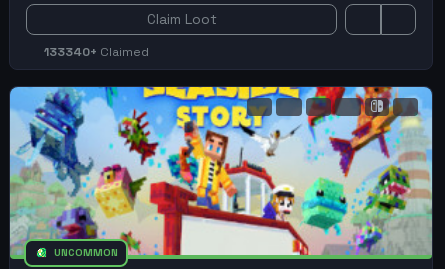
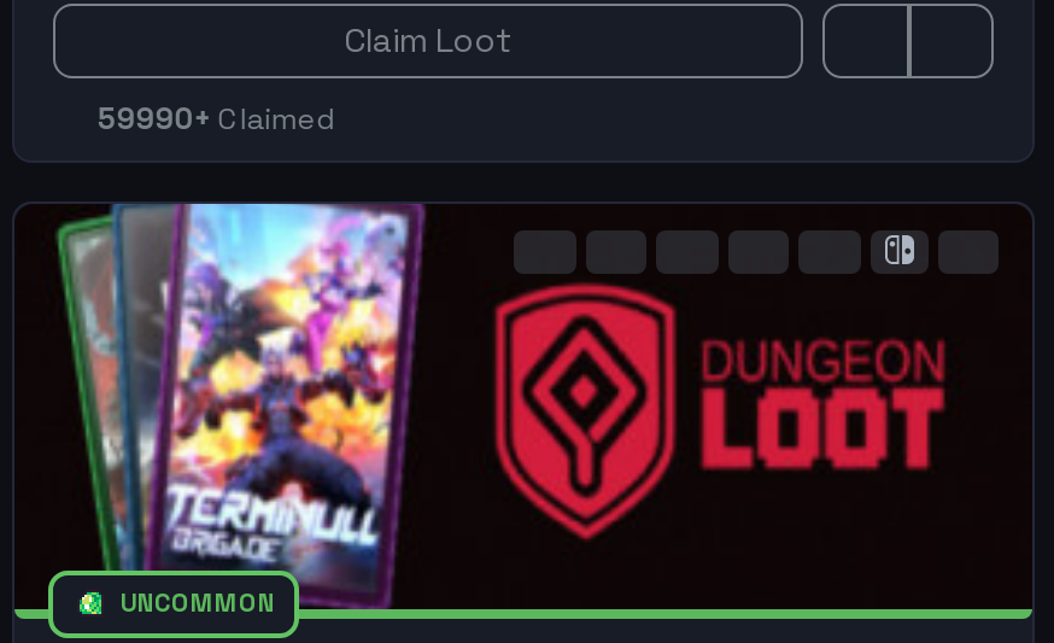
- 133340+ Claimed
+ 59990+ Claimed

- [image]
+ [image]
